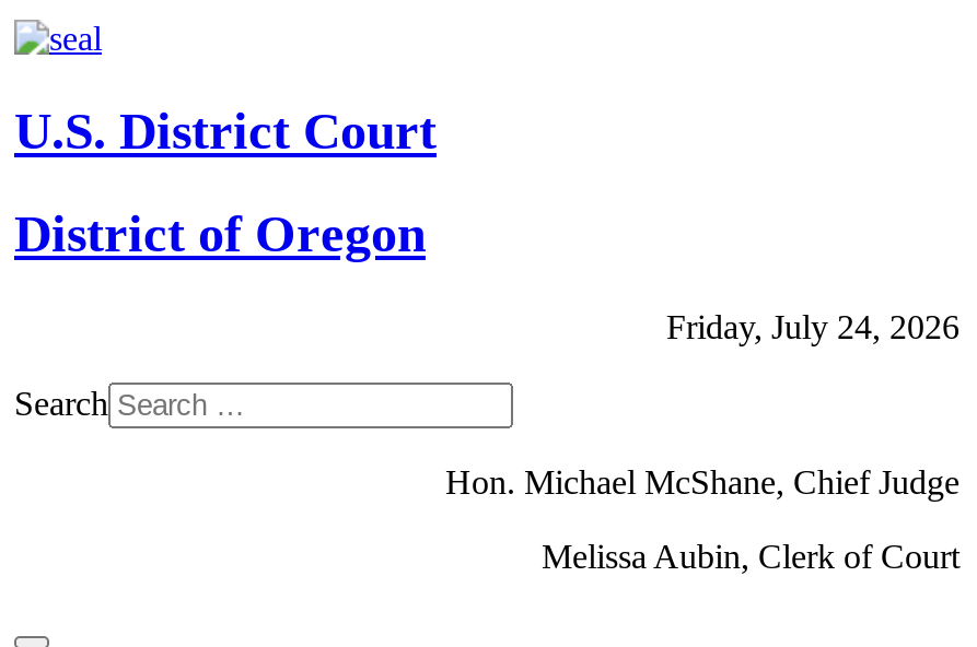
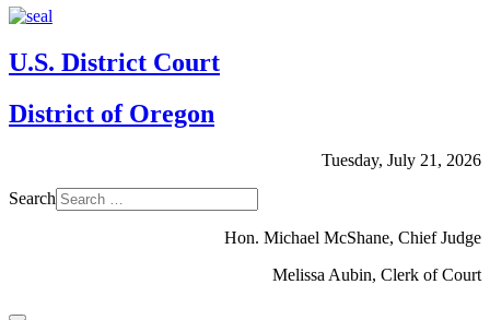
- Friday, July 24, 2026
+ Tuesday, July 21, 2026
